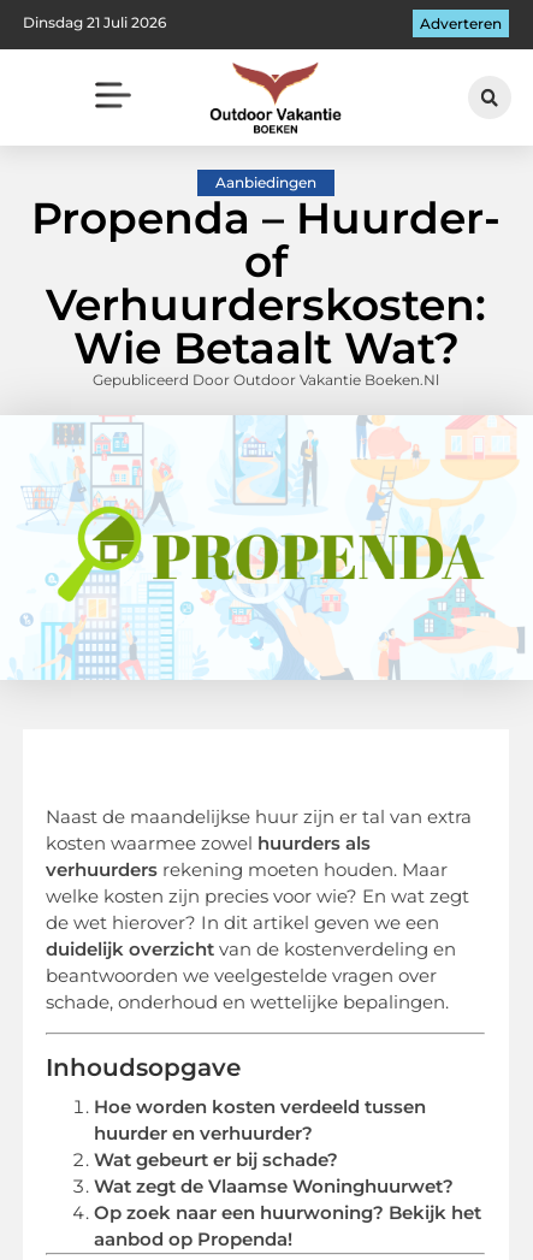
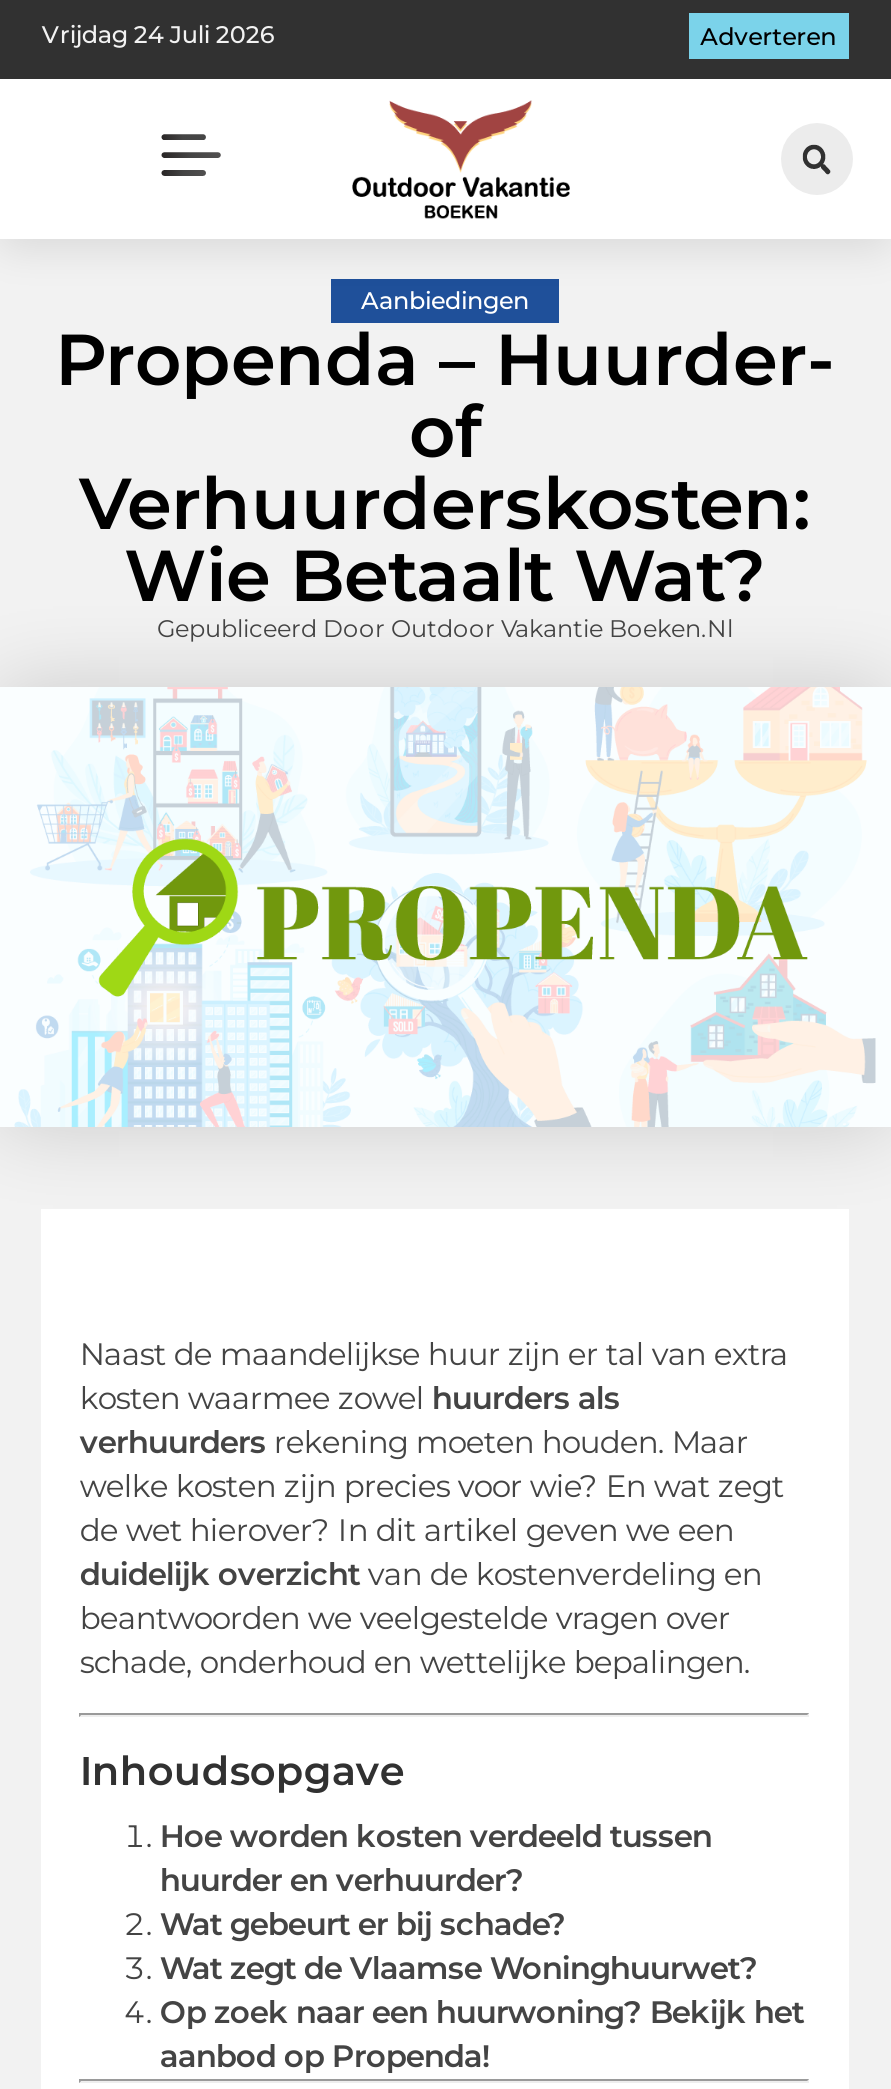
- Dinsdag 21 Juli 2026
+ Vrijdag 24 Juli 2026
